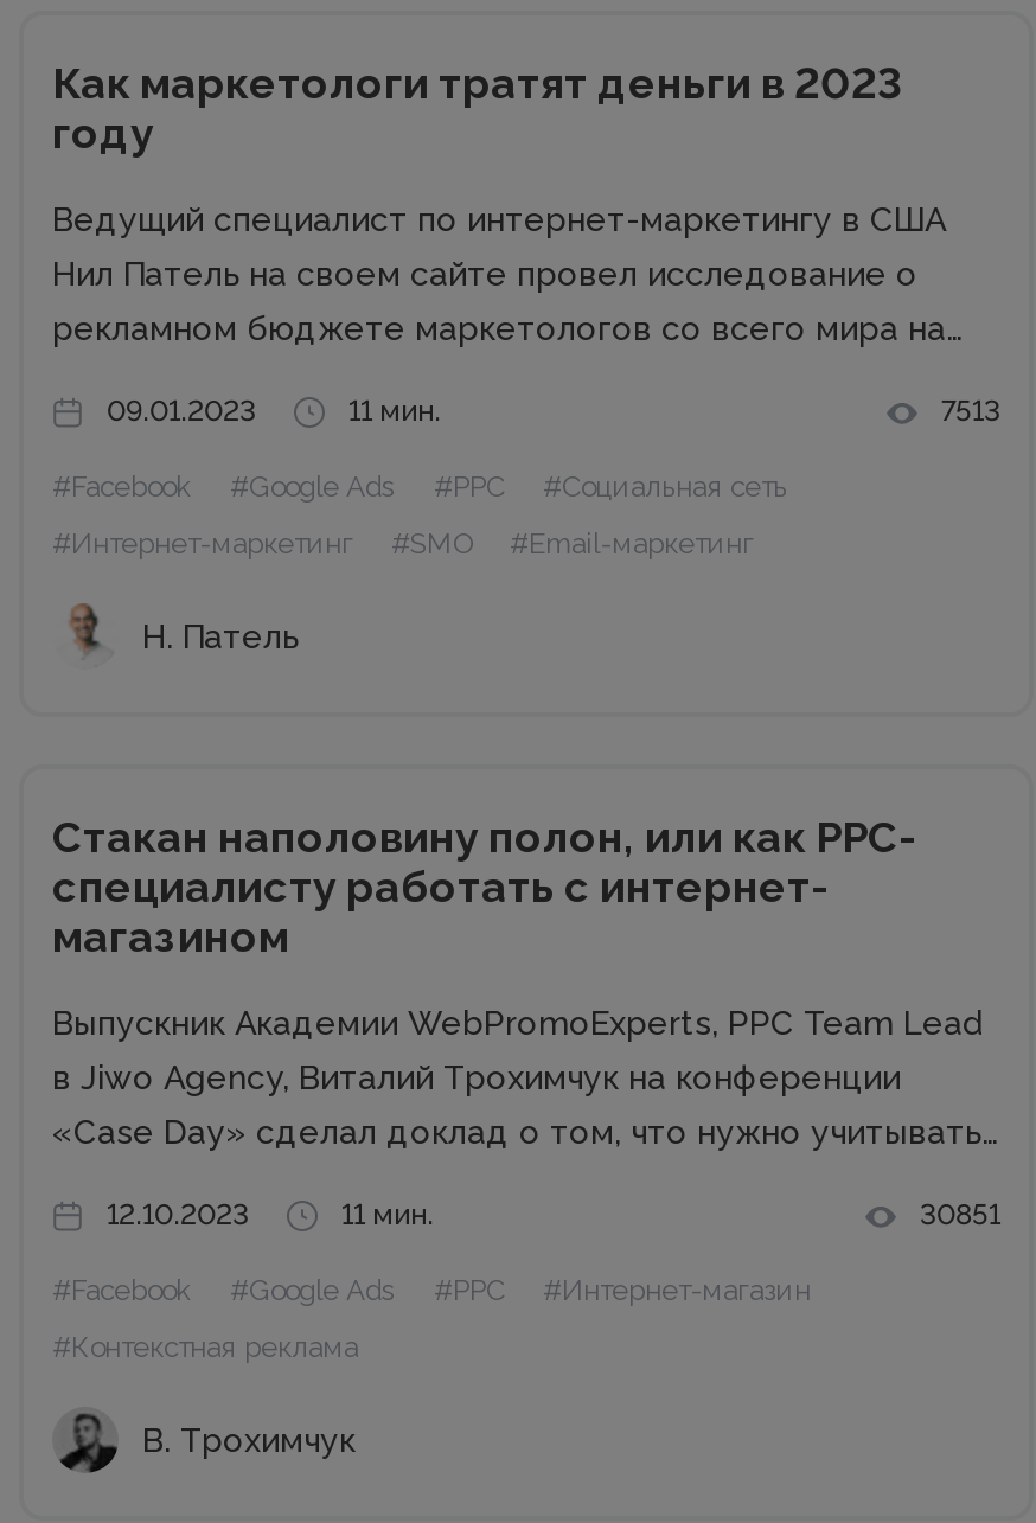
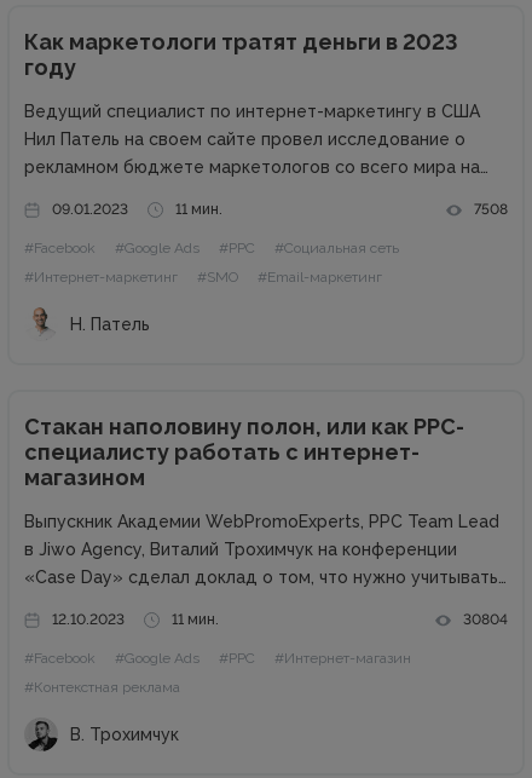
- 7513
+ 7508

- 30851
+ 30804
